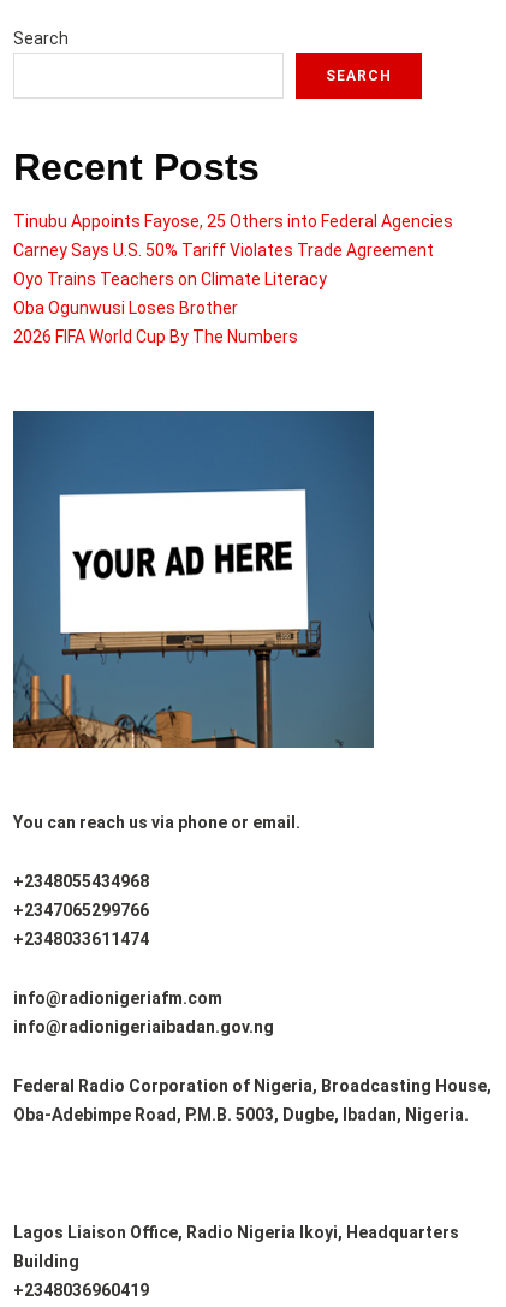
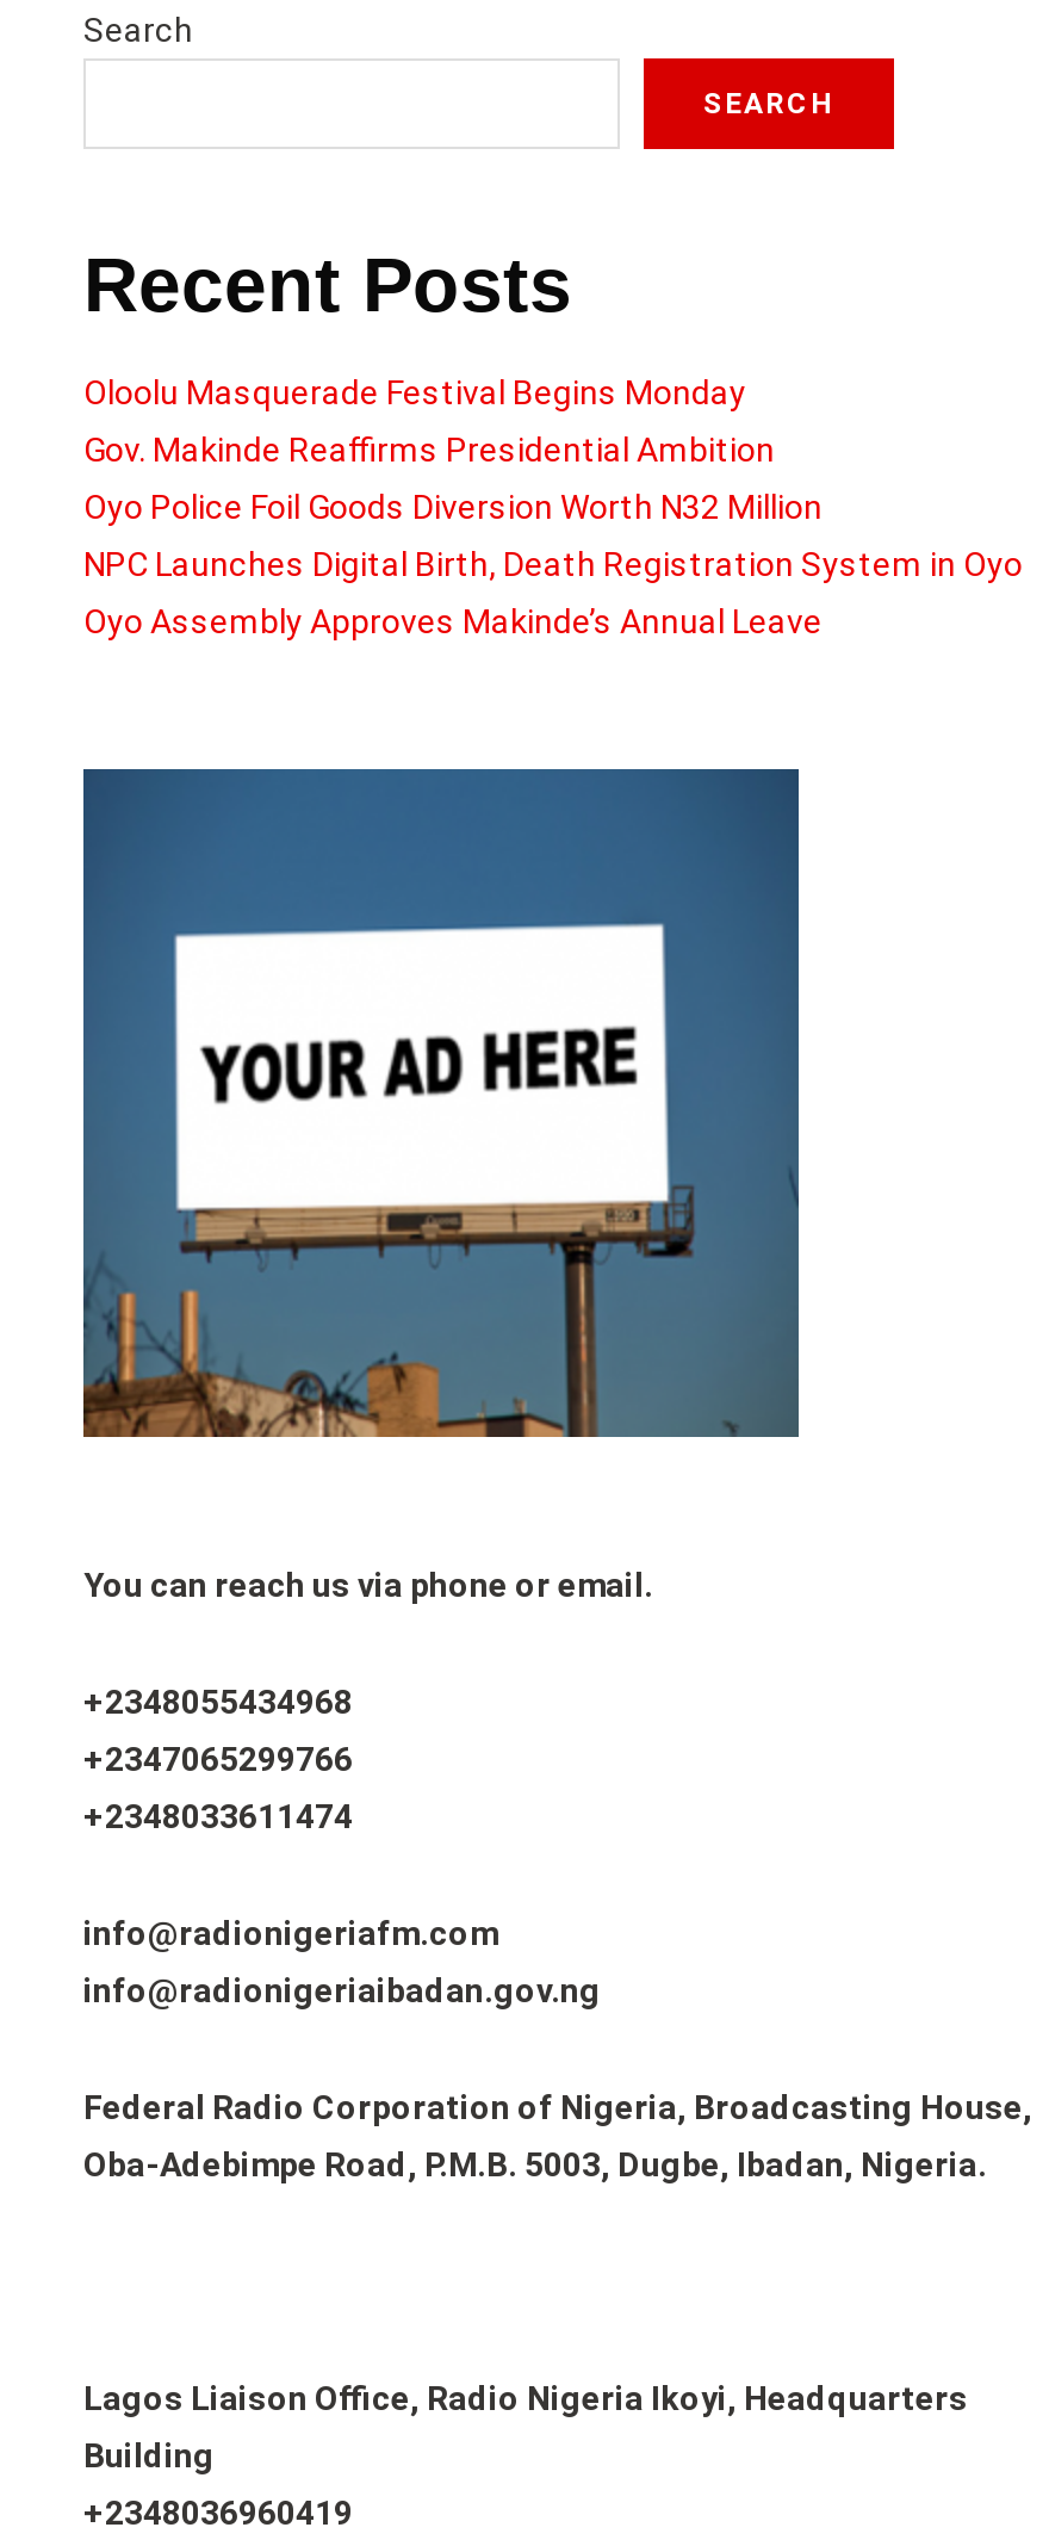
- Tinubu Appoints Fayose, 25 Others into Federal Agencies
+ Oloolu Masquerade Festival Begins Monday

- Carney Says U.S. 50% Tariff Violates Trade Agreement
+ Gov. Makinde Reaffirms Presidential Ambition

- Oyo Trains Teachers on Climate Literacy
+ Oyo Police Foil Goods Diversion Worth N32 Million

- Oba Ogunwusi Loses Brother
+ NPC Launches Digital Birth, Death Registration System in Oyo

- 2026 FIFA World Cup By The Numbers
+ Oyo Assembly Approves Makinde’s Annual Leave
